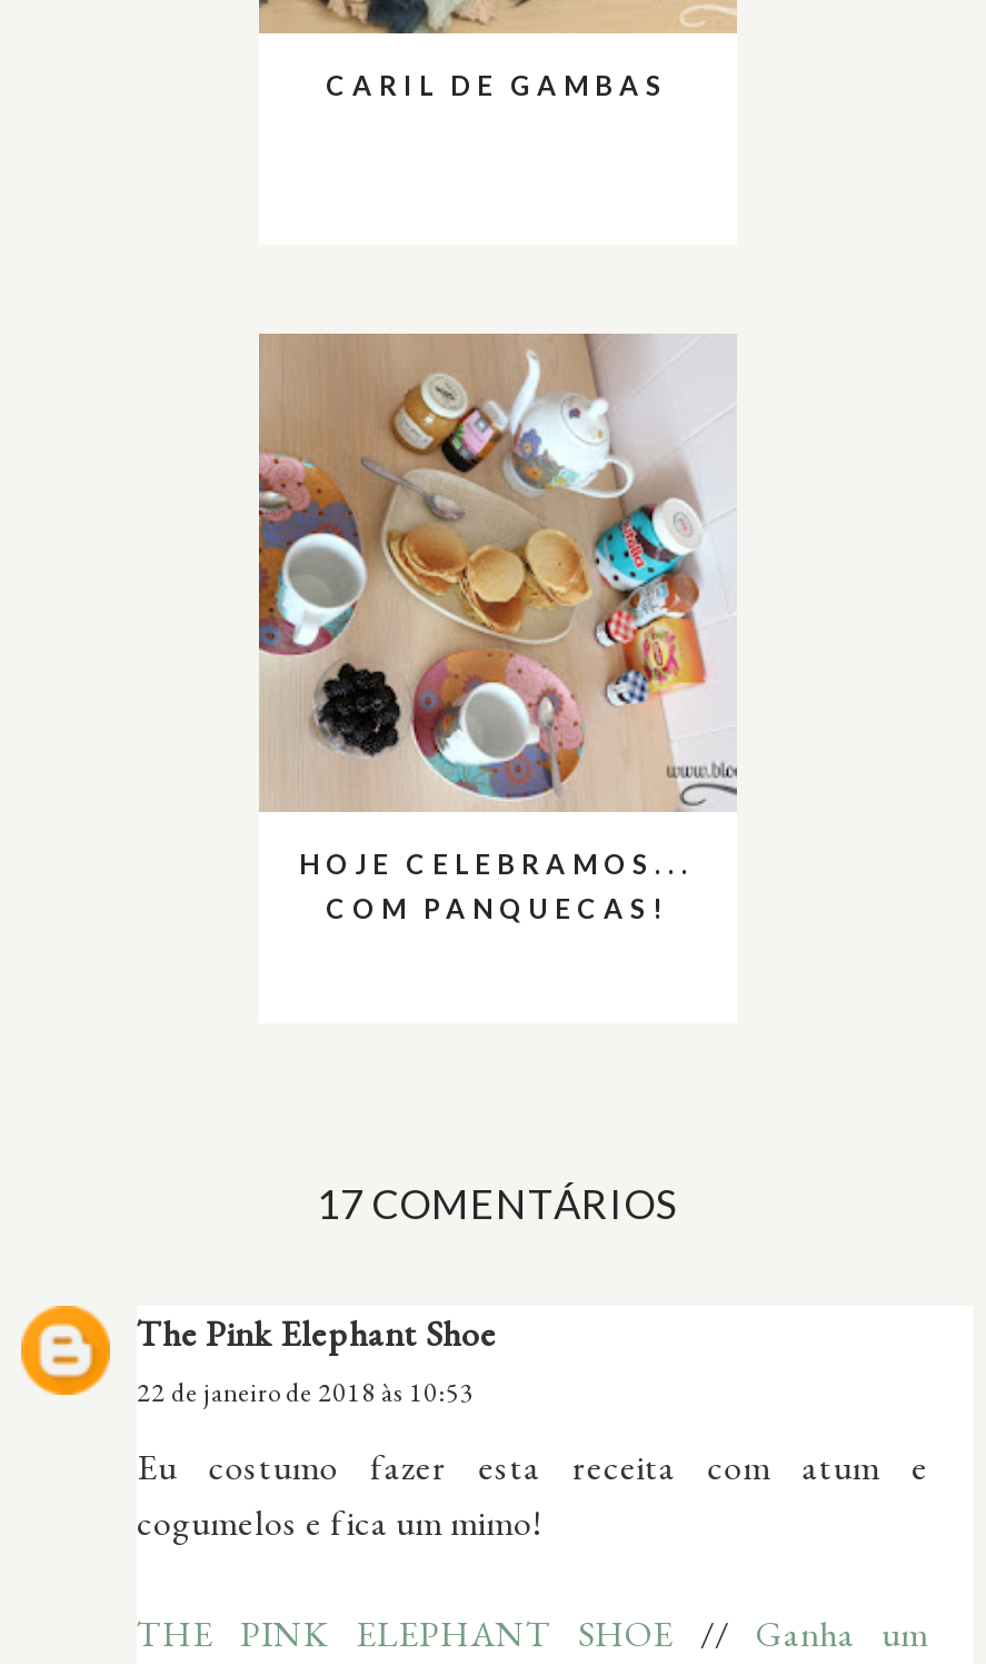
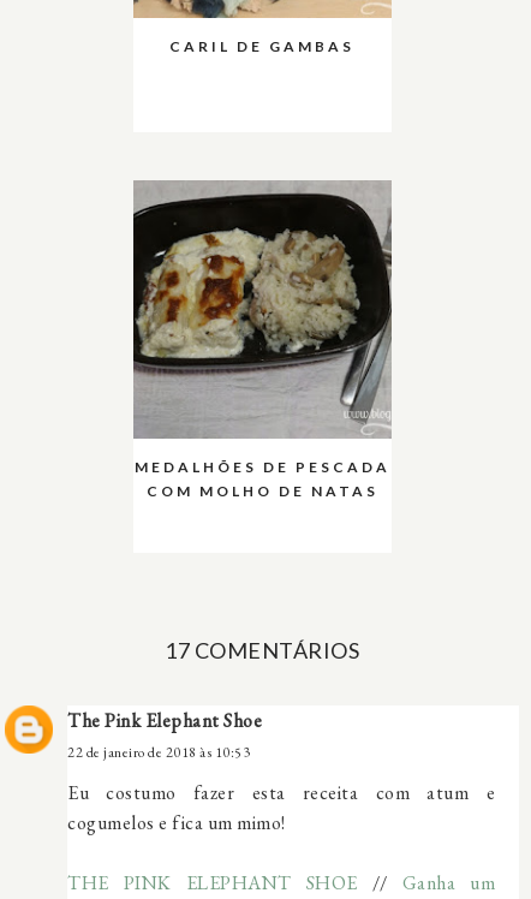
- [image]
- HOJE CELEBRAMOS...
- COM PANQUECAS!
+ [image]
+ MEDALHÕES DE PESCADA
+ COM MOLHO DE NATAS
